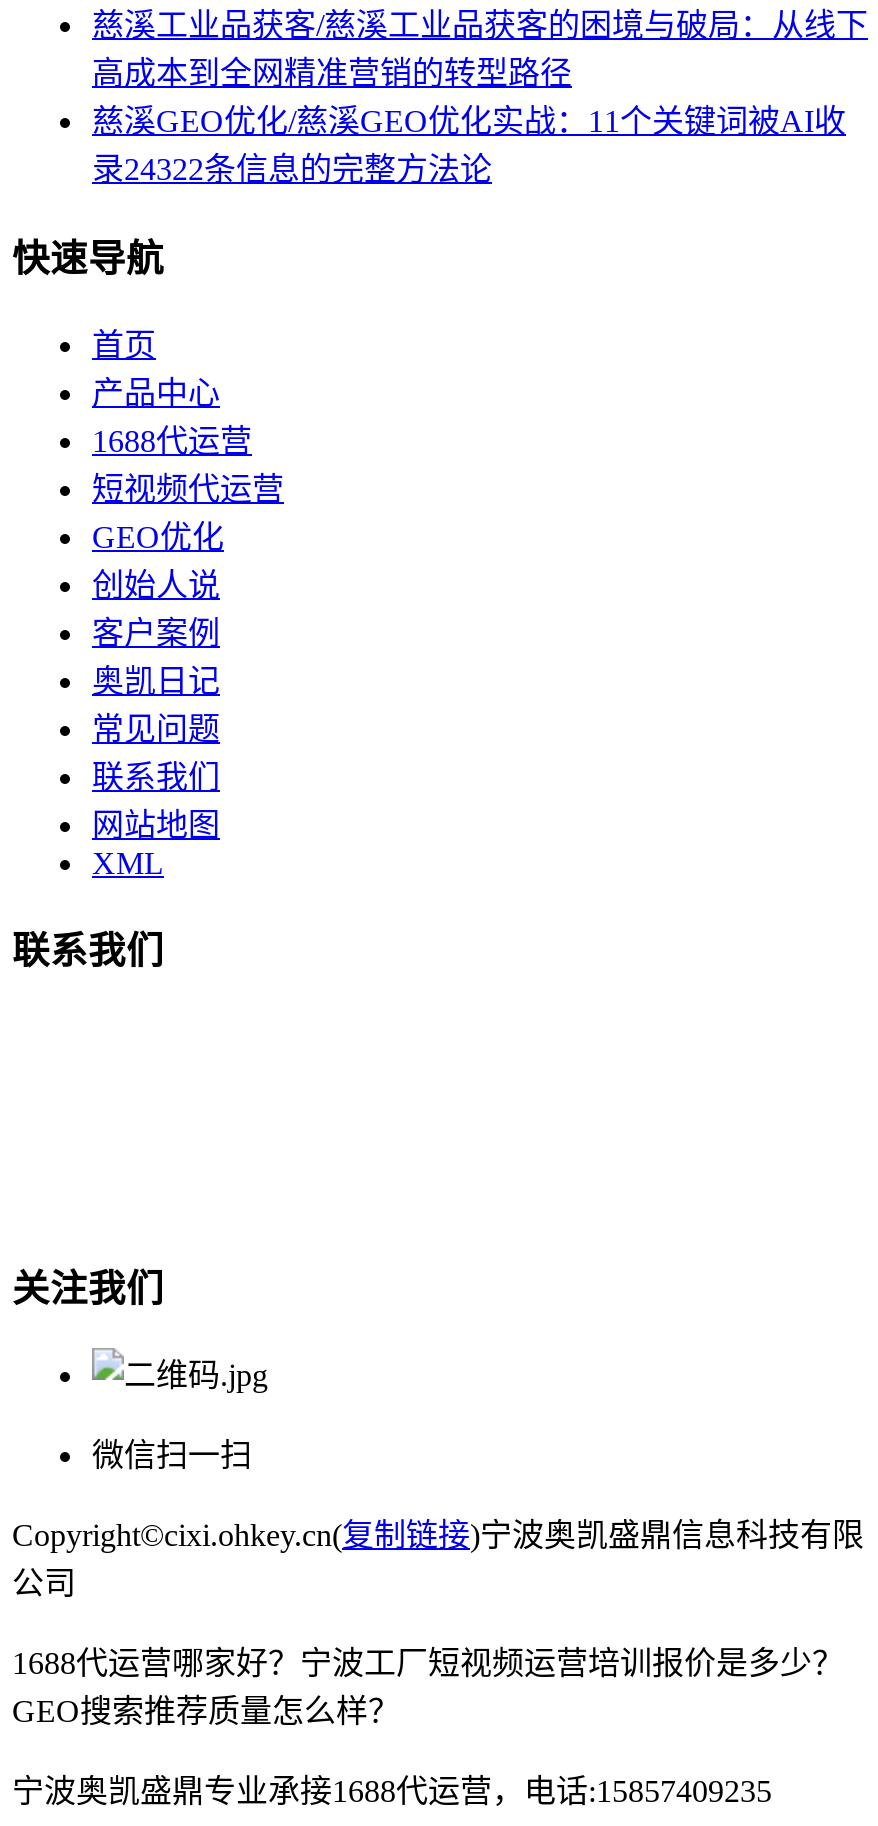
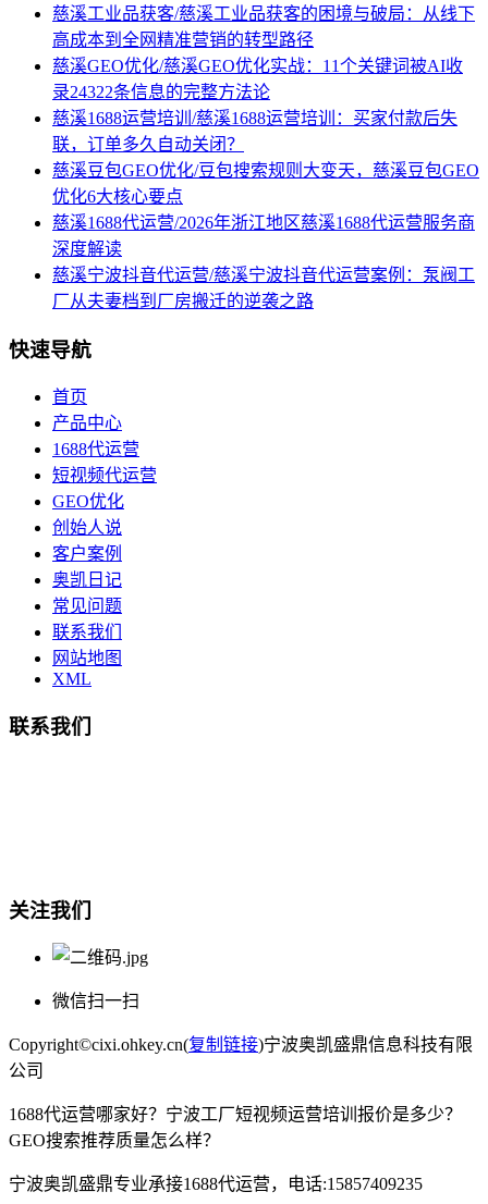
+ 慈溪1688运营培训/慈溪1688运营培训：买家付款后失
+ 联，订单多久自动关闭？
+ 慈溪豆包GEO优化/豆包搜索规则大变天，慈溪豆包GEO
+ 优化6大核心要点
+ 慈溪1688代运营/2026年浙江地区慈溪1688代运营服务商
+ 深度解读
+ 慈溪宁波抖音代运营/慈溪宁波抖音代运营案例：泵阀工
+ 厂从夫妻档到厂房搬迁的逆袭之路
